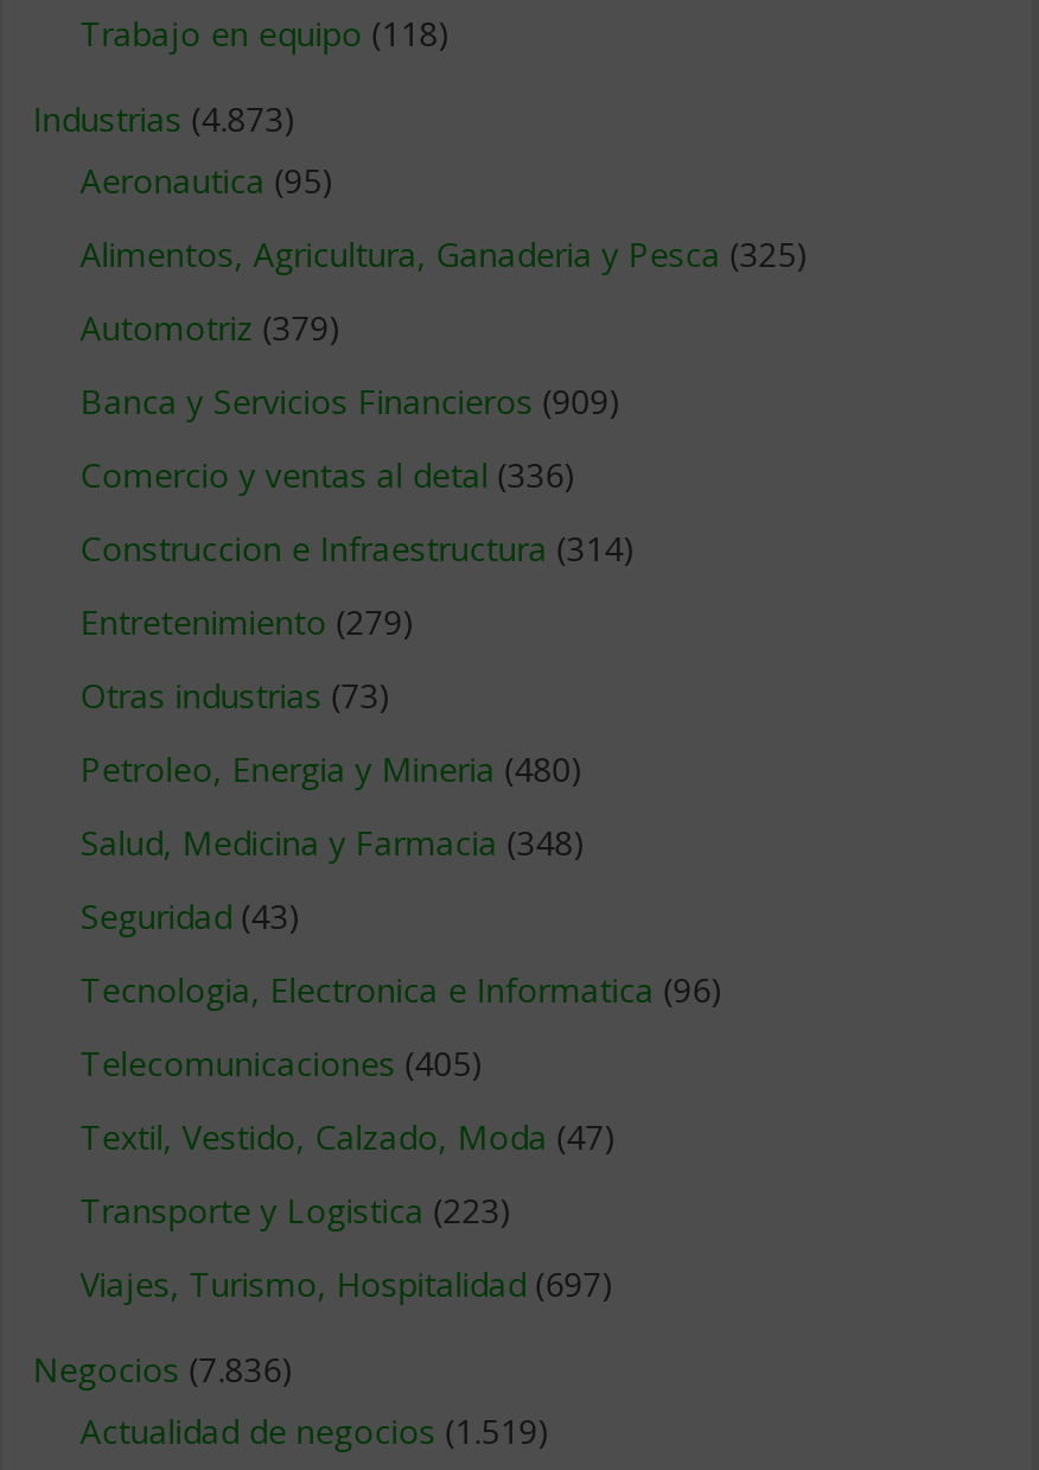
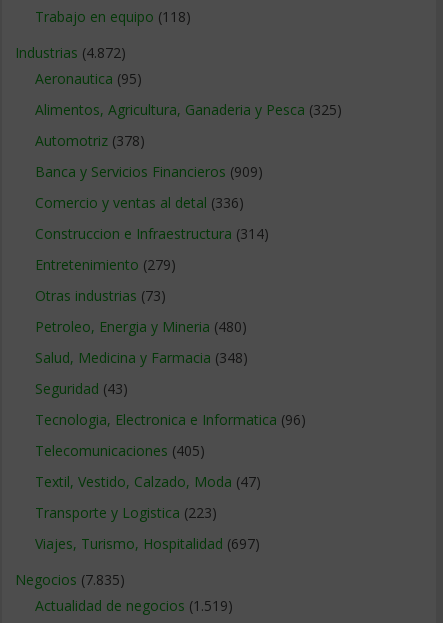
- Industrias (4.873)
+ Industrias (4.872)

- Automotriz (379)
+ Automotriz (378)

- Negocios (7.836)
+ Negocios (7.835)
